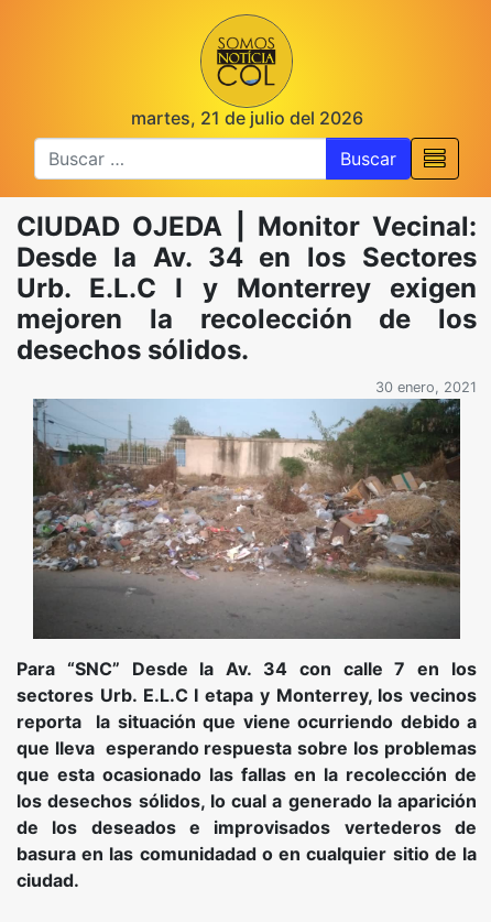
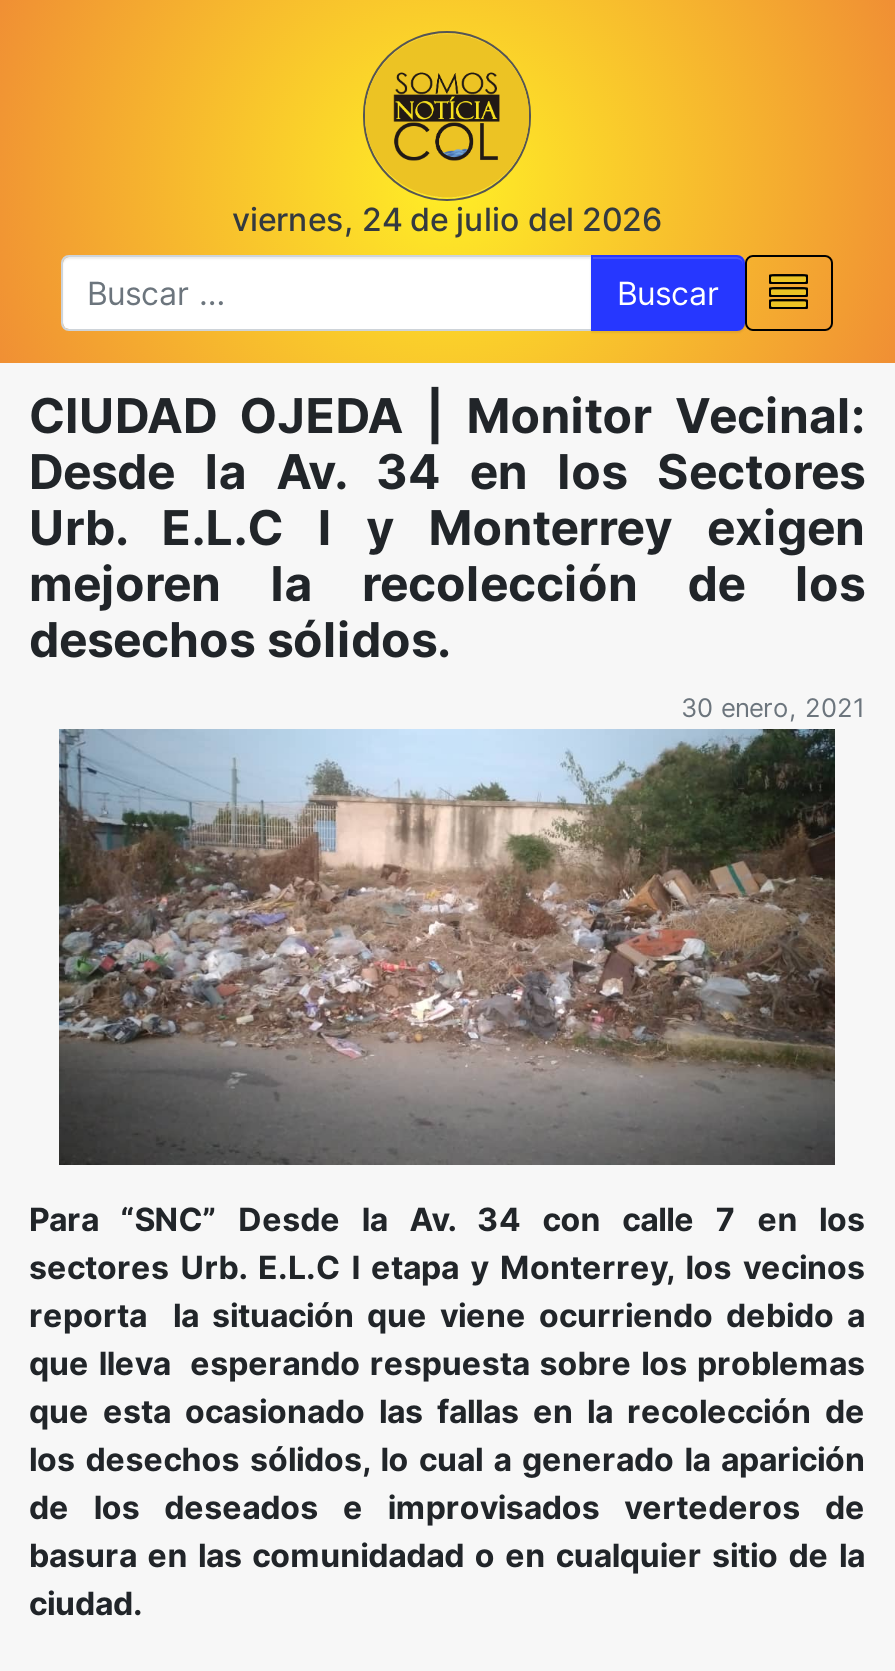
- martes, 21 de julio del 2026
+ viernes, 24 de julio del 2026
